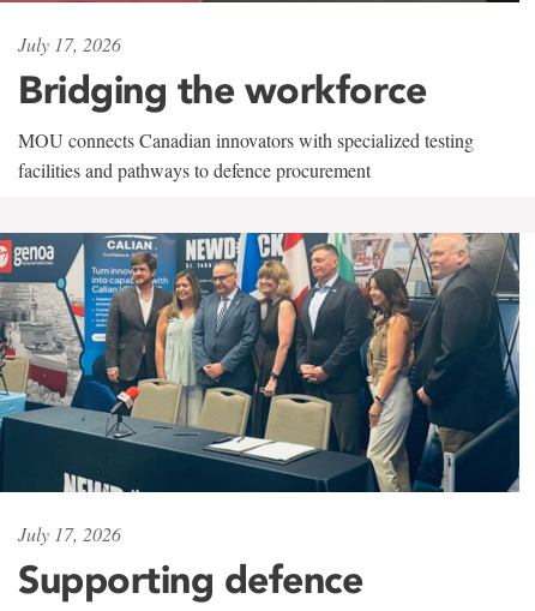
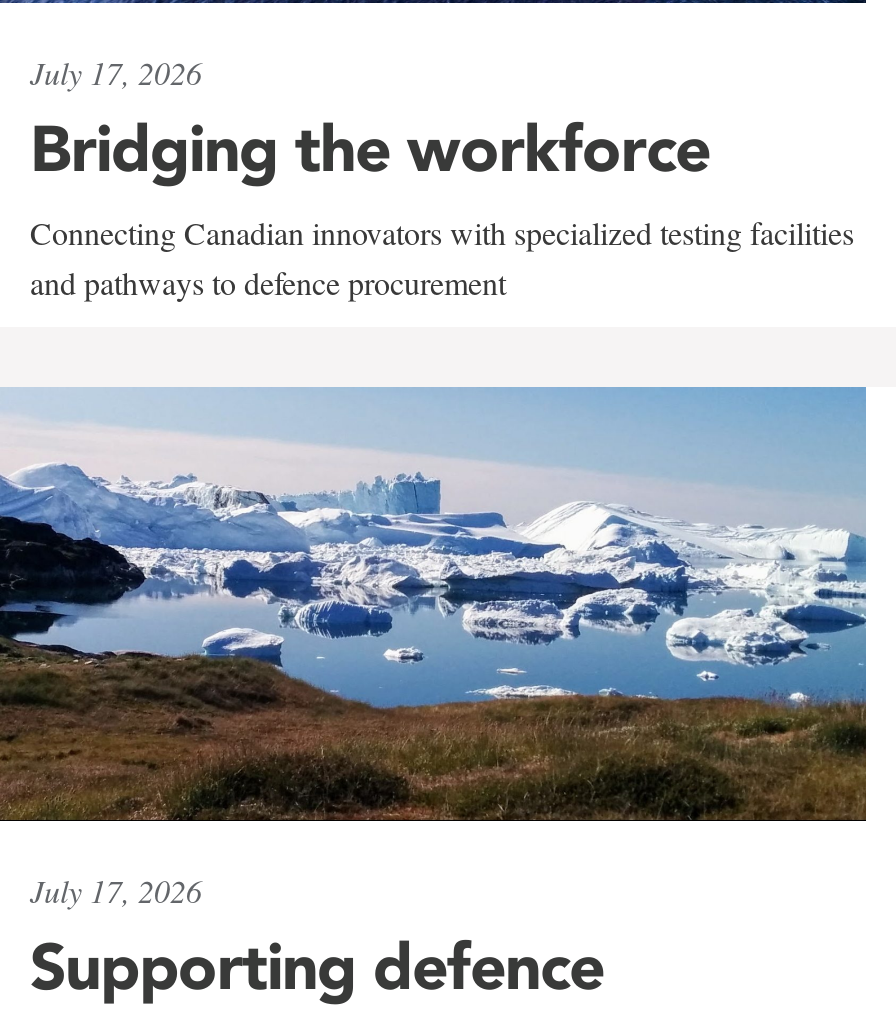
- MOU connects Canadian innovators with specialized testing
- facilities and pathways to defence procurement
+ Connecting Canadian innovators with specialized testing facilities
+ and pathways to defence procurement

- [image]
+ [image]
